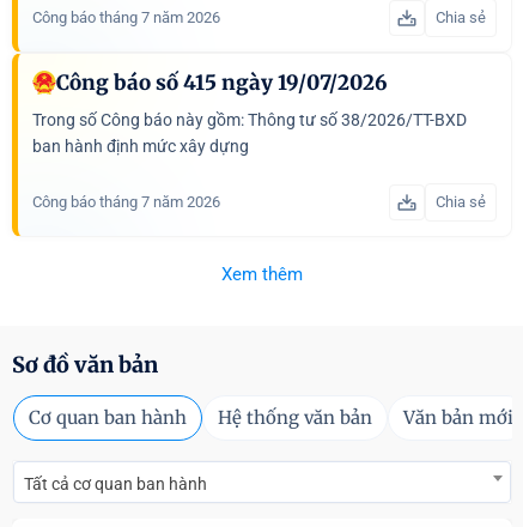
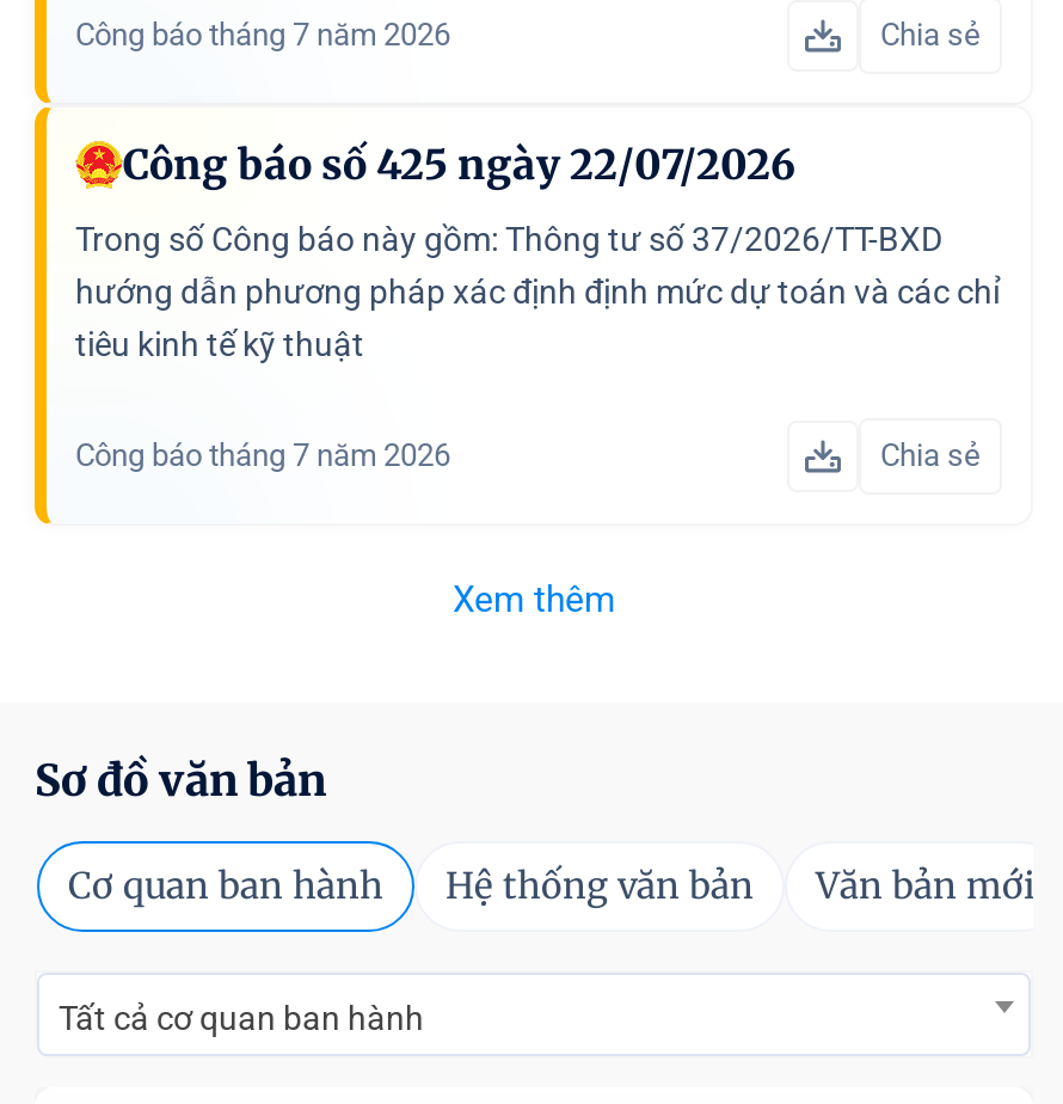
- Công báo số 415 ngày 19/07/2026
+ Công báo số 425 ngày 22/07/2026

- Trong số Công báo này gồm: Thông tư số 38/2026/TT-BXD
- ban hành định mức xây dựng
+ Trong số Công báo này gồm: Thông tư số 37/2026/TT-BXD
+ hướng dẫn phương pháp xác định định mức dự toán và các chỉ
+ tiêu kinh tế kỹ thuật
